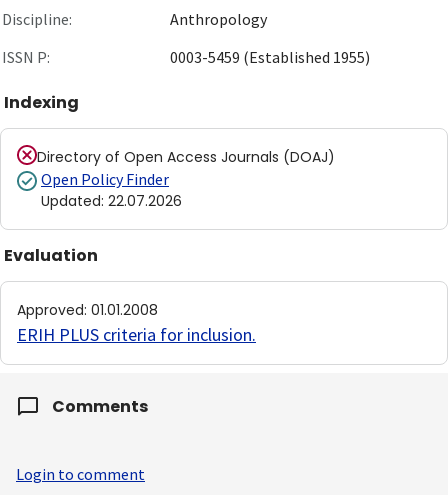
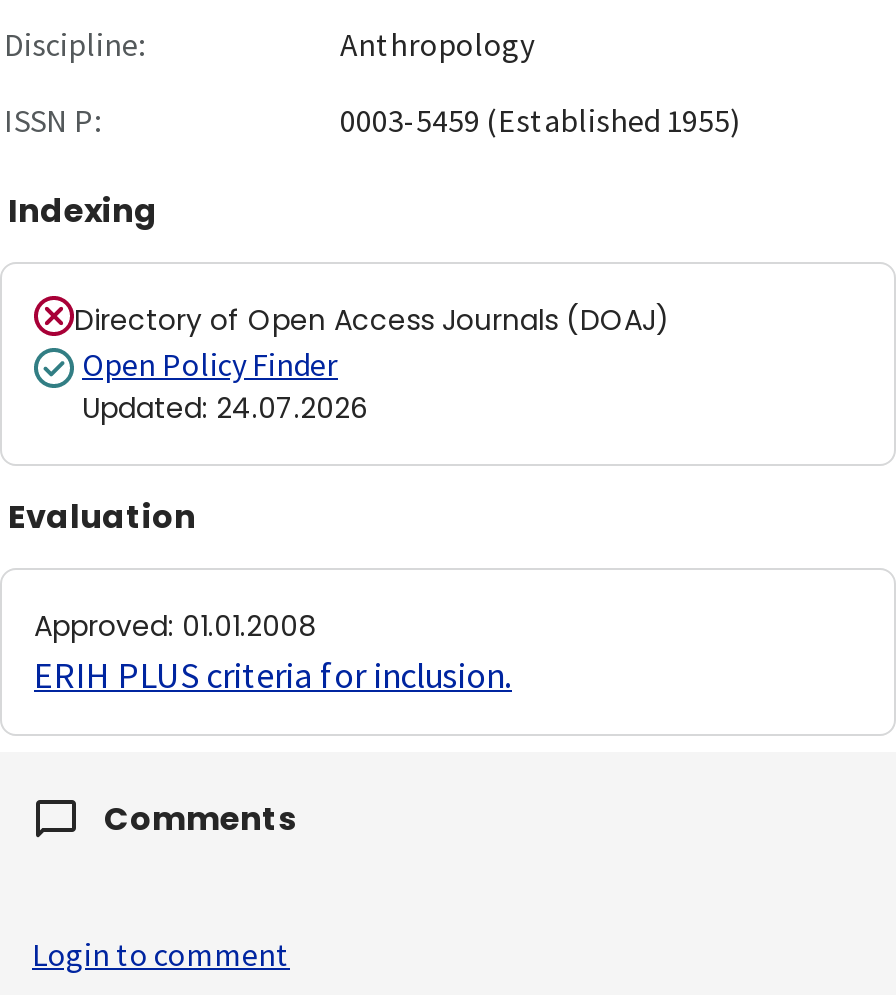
- Updated: 22.07.2026
+ Updated: 24.07.2026
